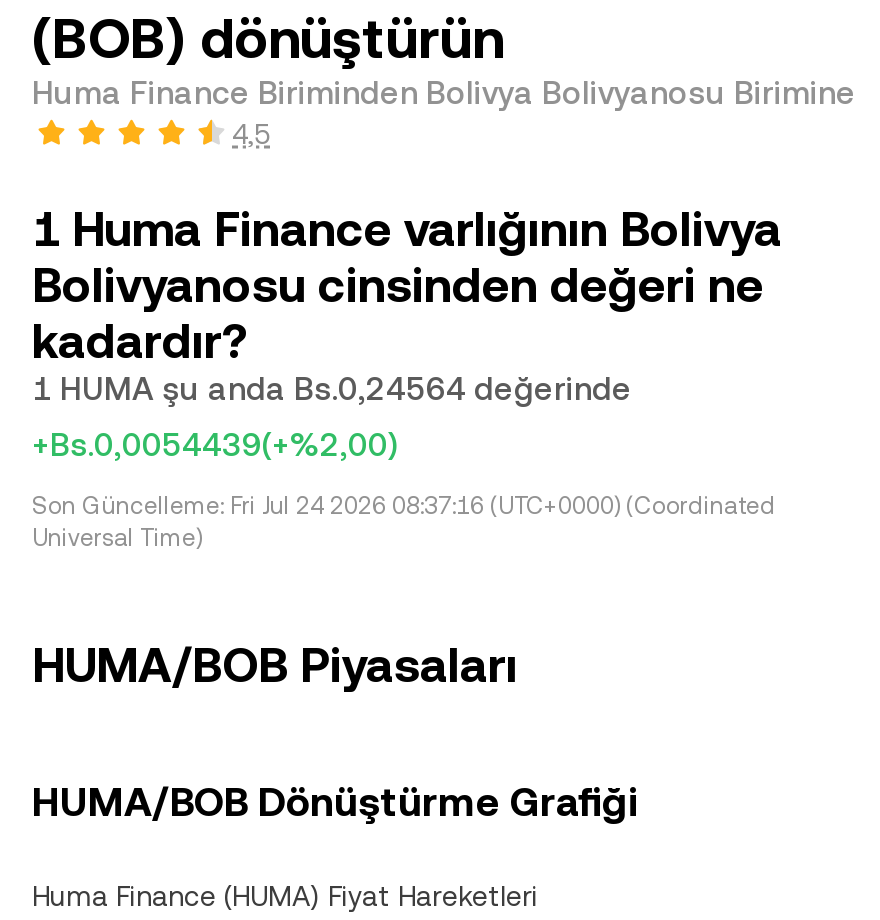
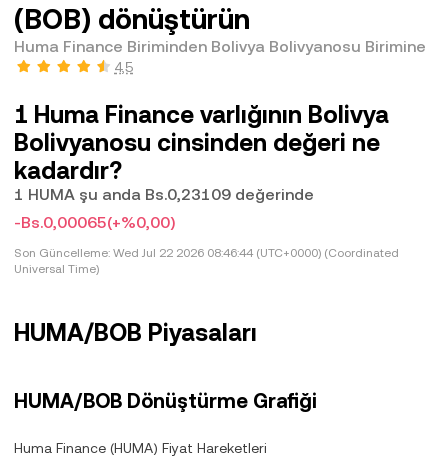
- 1 HUMA şu anda Bs.0,24564 değerinde
+ 1 HUMA şu anda Bs.0,23109 değerinde

- +Bs.0,0054439(+%2,00)
+ -Bs.0,00065(+%0,00)

- Son Güncelleme: Fri Jul 24 2026 08:37:16 (UTC+0000) (Coordinated
+ Son Güncelleme: Wed Jul 22 2026 08:46:44 (UTC+0000) (Coordinated
